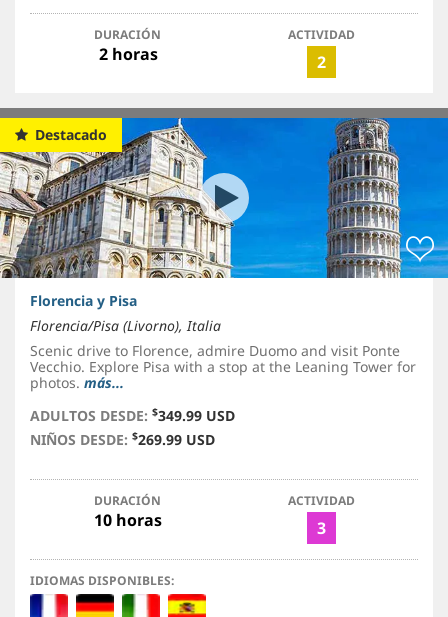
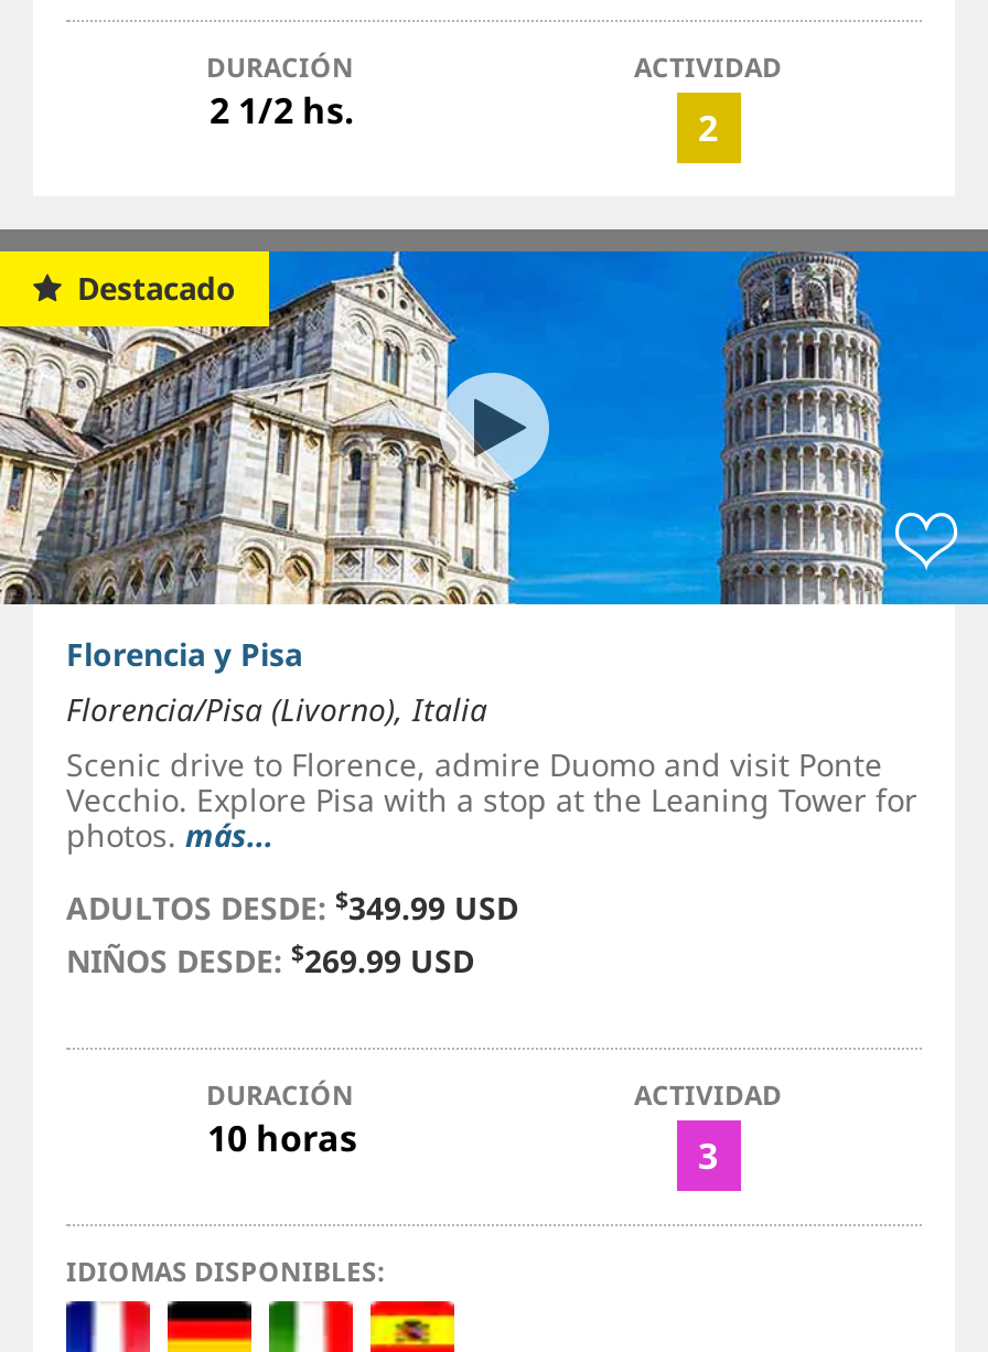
- 2 horas
+ 2 1/2 hs.
